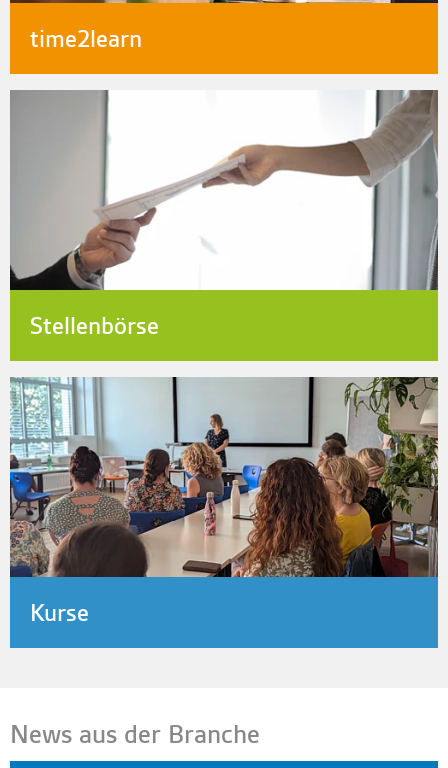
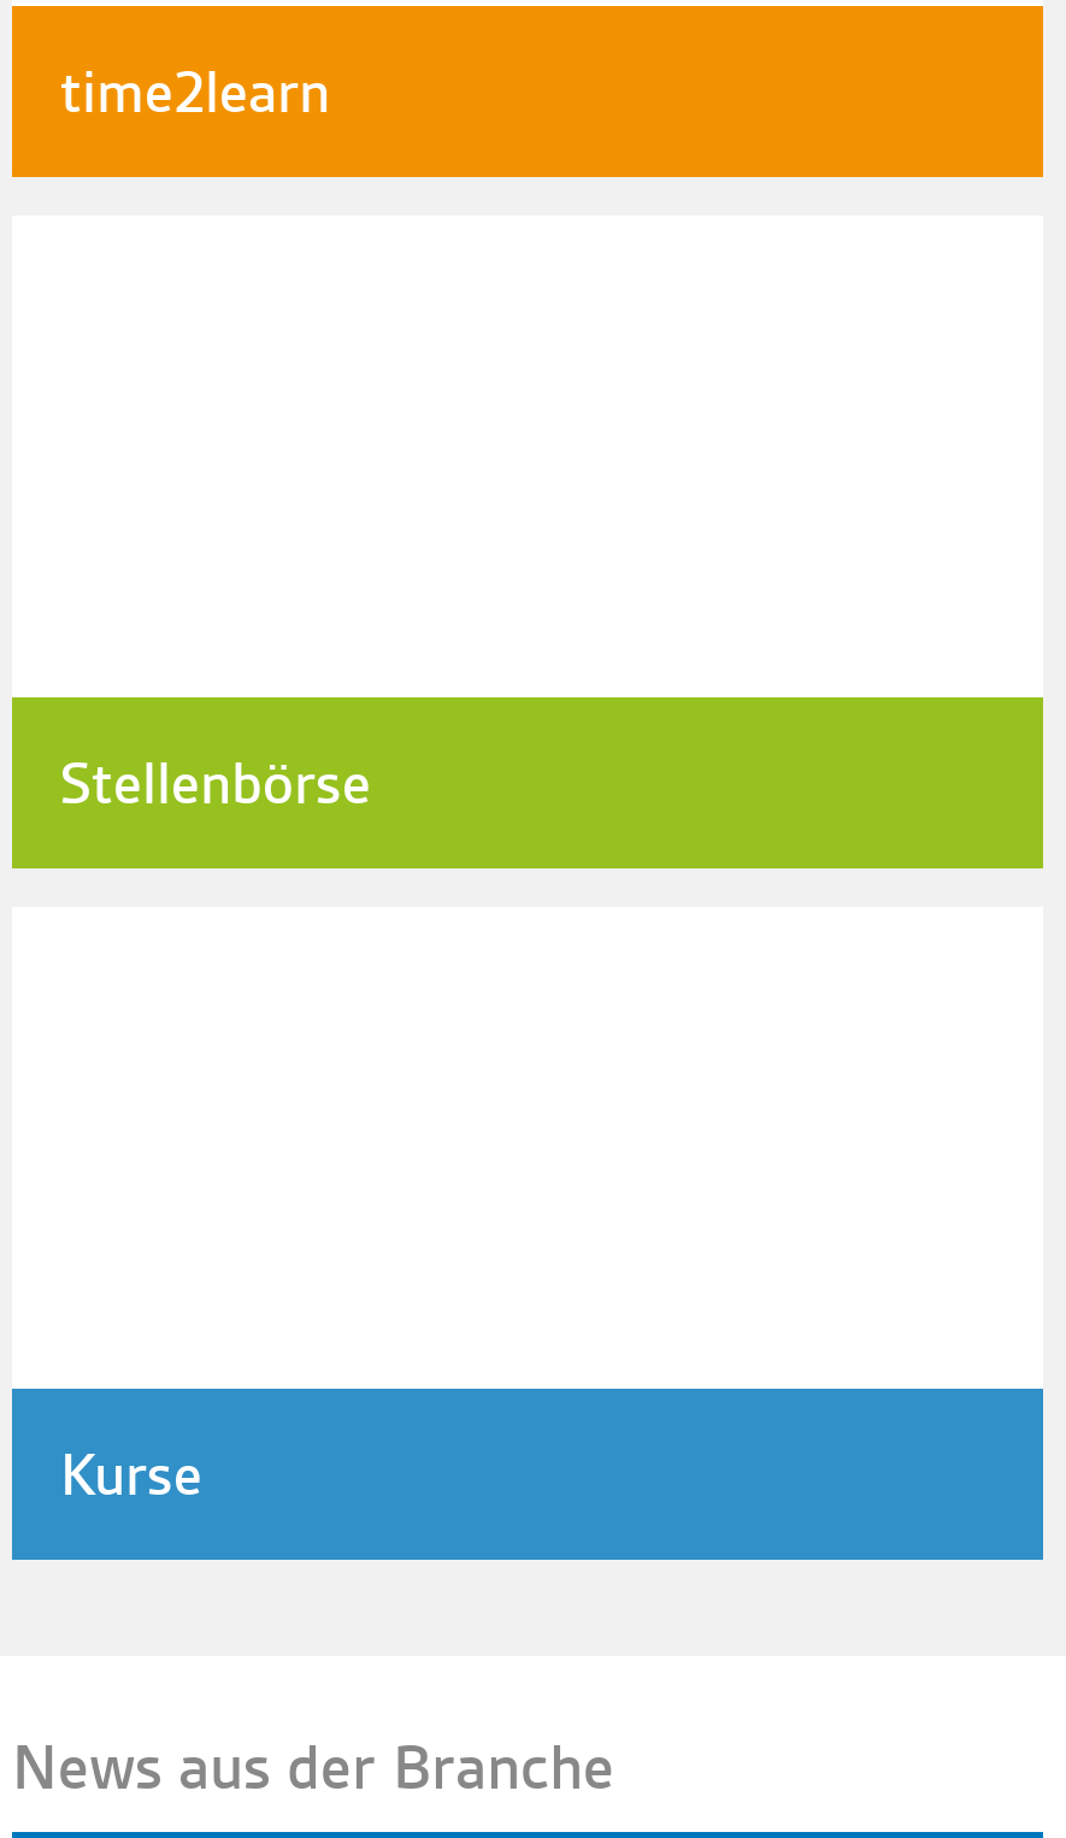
- [image]

- [image]
